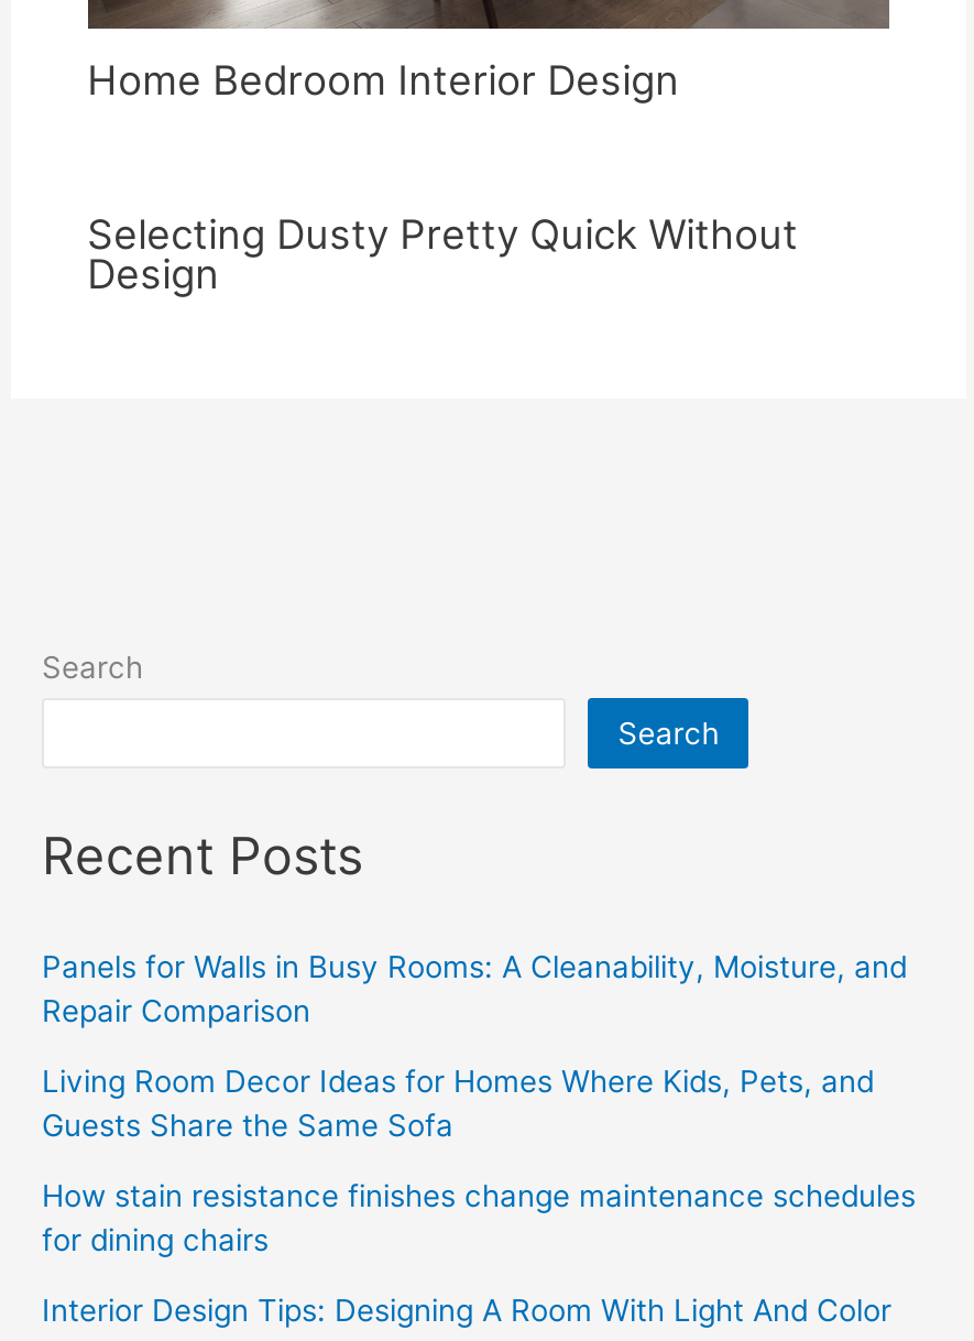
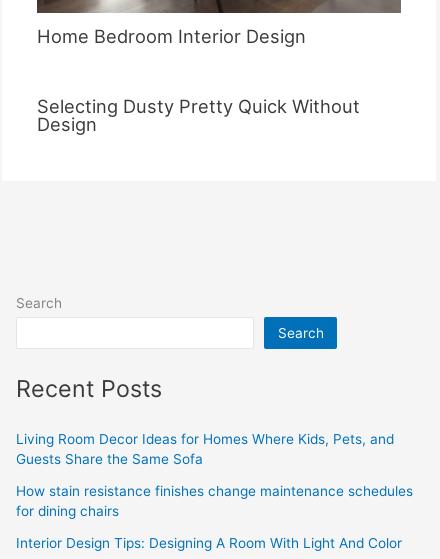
- Panels for Walls in Busy Rooms: A Cleanability, Moisture, and
- Repair Comparison
